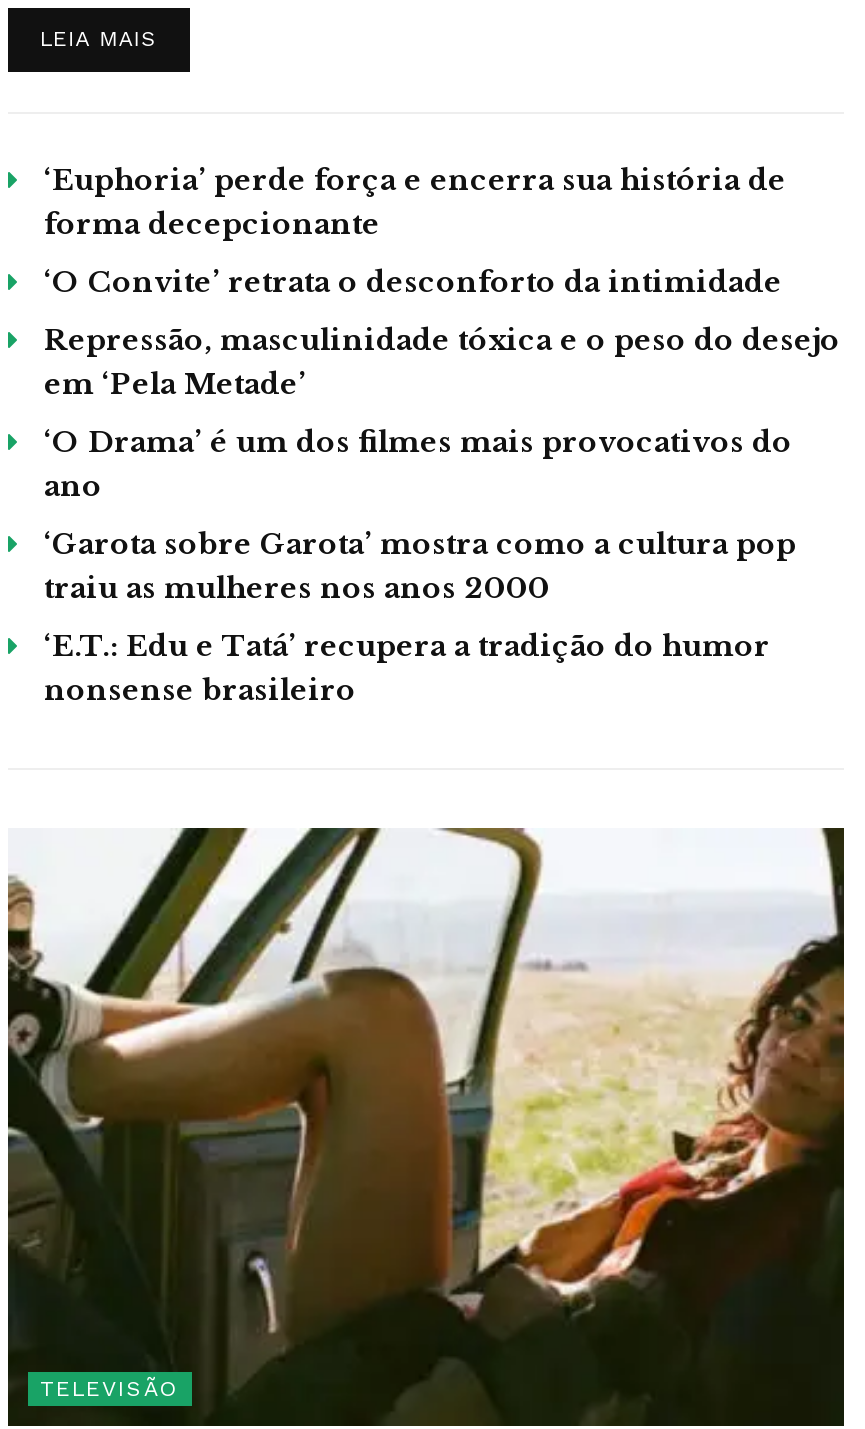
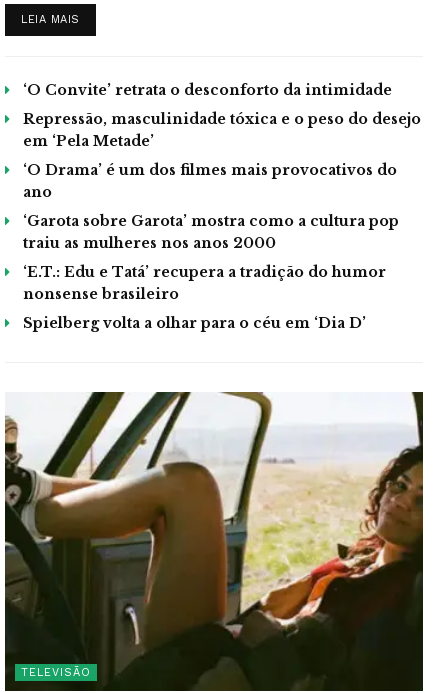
- ‘Euphoria’ perde força e encerra sua história de
- forma decepcionante

moved up: ‘O Convite’ retrata o desconforto da intimidade | Repressão, masculinidade tóxica e o peso do desejo | em ‘Pela Metade’ | ... | ‘E.T.: Edu e Tatá’ recupera a tradição do humor | nonsense brasileiro

+ Spielberg volta a olhar para o céu em ‘Dia D’
